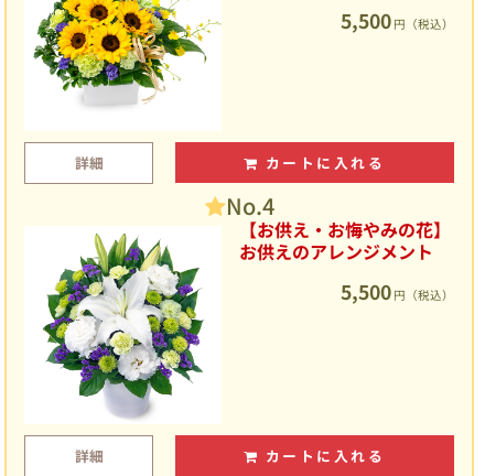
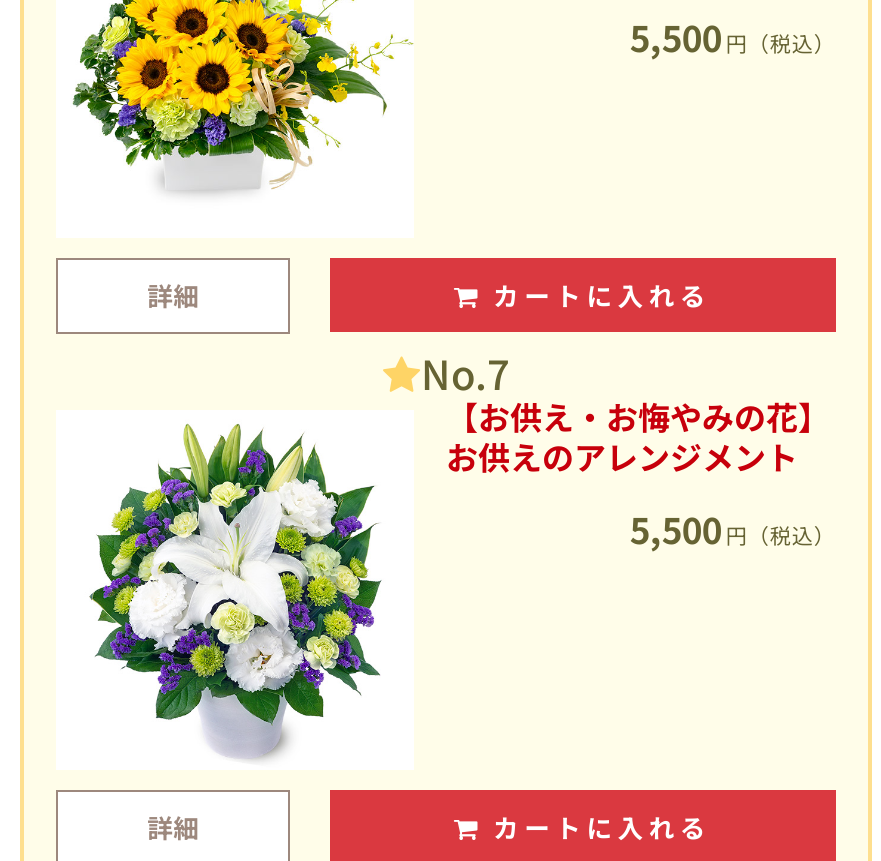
- No.4
+ No.7
